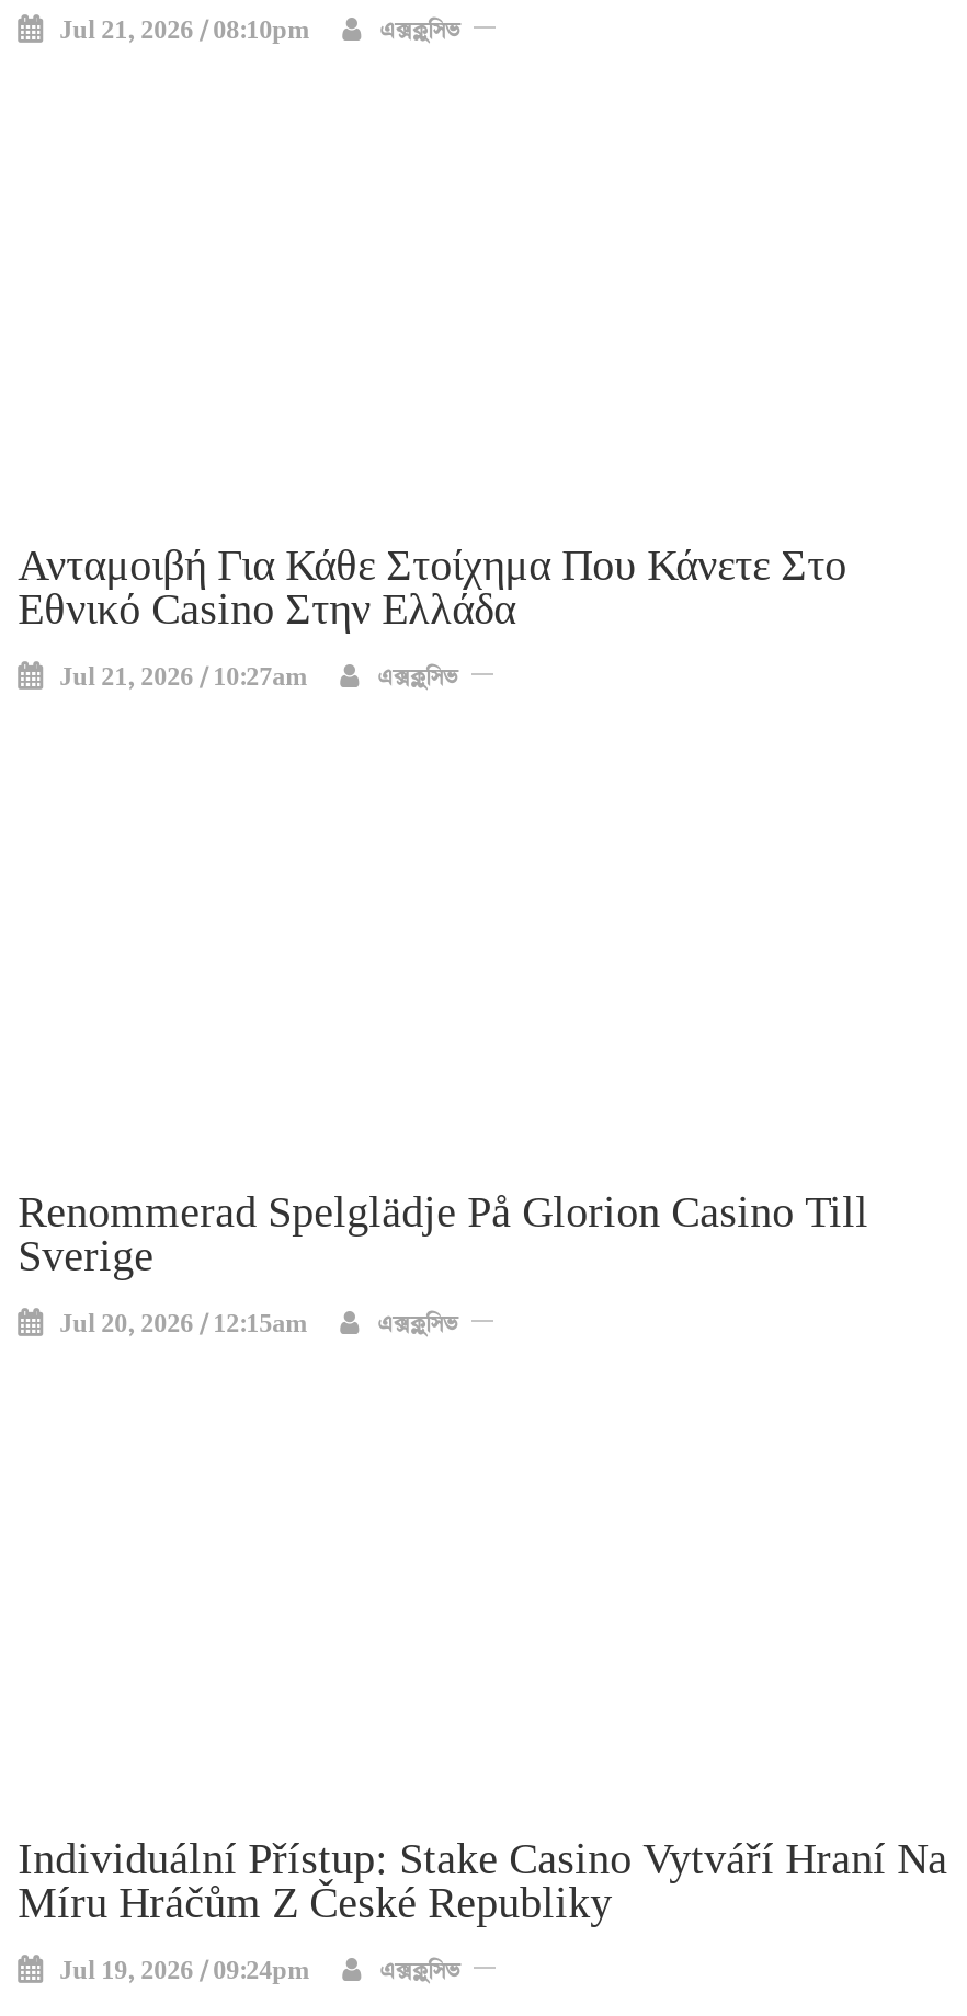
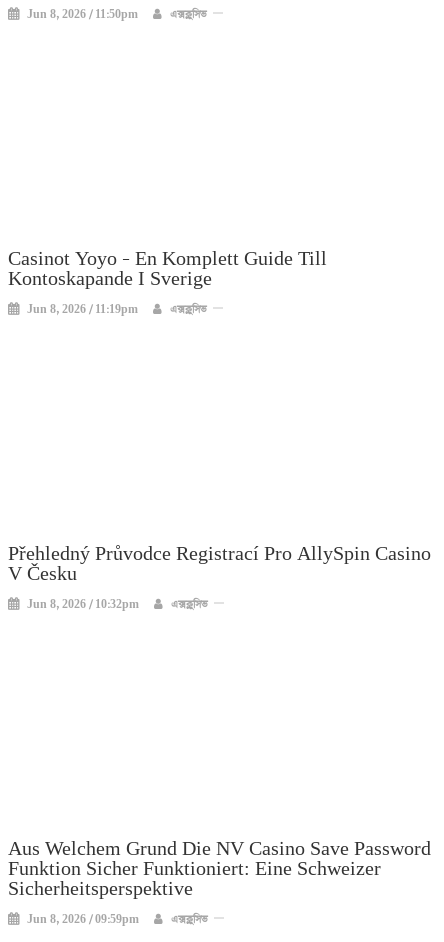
- Jul 21, 2026 / 08:10pm
+ Jun 8, 2026 / 11:50pm

- Ανταμοιβή Για Κάθε Στοίχημα Που Κάνετε Στο
- Εθνικό Casino Στην Ελλάδα
+ Casinot Yoyo – En Komplett Guide Till
+ Kontoskapande I Sverige

- Jul 21, 2026 / 10:27am
+ Jun 8, 2026 / 11:19pm

- Renommerad Spelglädje På Glorion Casino Till
- Sverige
+ Přehledný Průvodce Registrací Pro AllySpin Casino
+ V Česku

- Jul 20, 2026 / 12:15am
+ Jun 8, 2026 / 10:32pm

- Individuální Přístup: Stake Casino Vytváří Hraní Na
- Míru Hráčům Z České Republiky
+ Aus Welchem Grund Die NV Casino Save Password
+ Funktion Sicher Funktioniert: Eine Schweizer
+ Sicherheitsperspektive

- Jul 19, 2026 / 09:24pm
+ Jun 8, 2026 / 09:59pm
